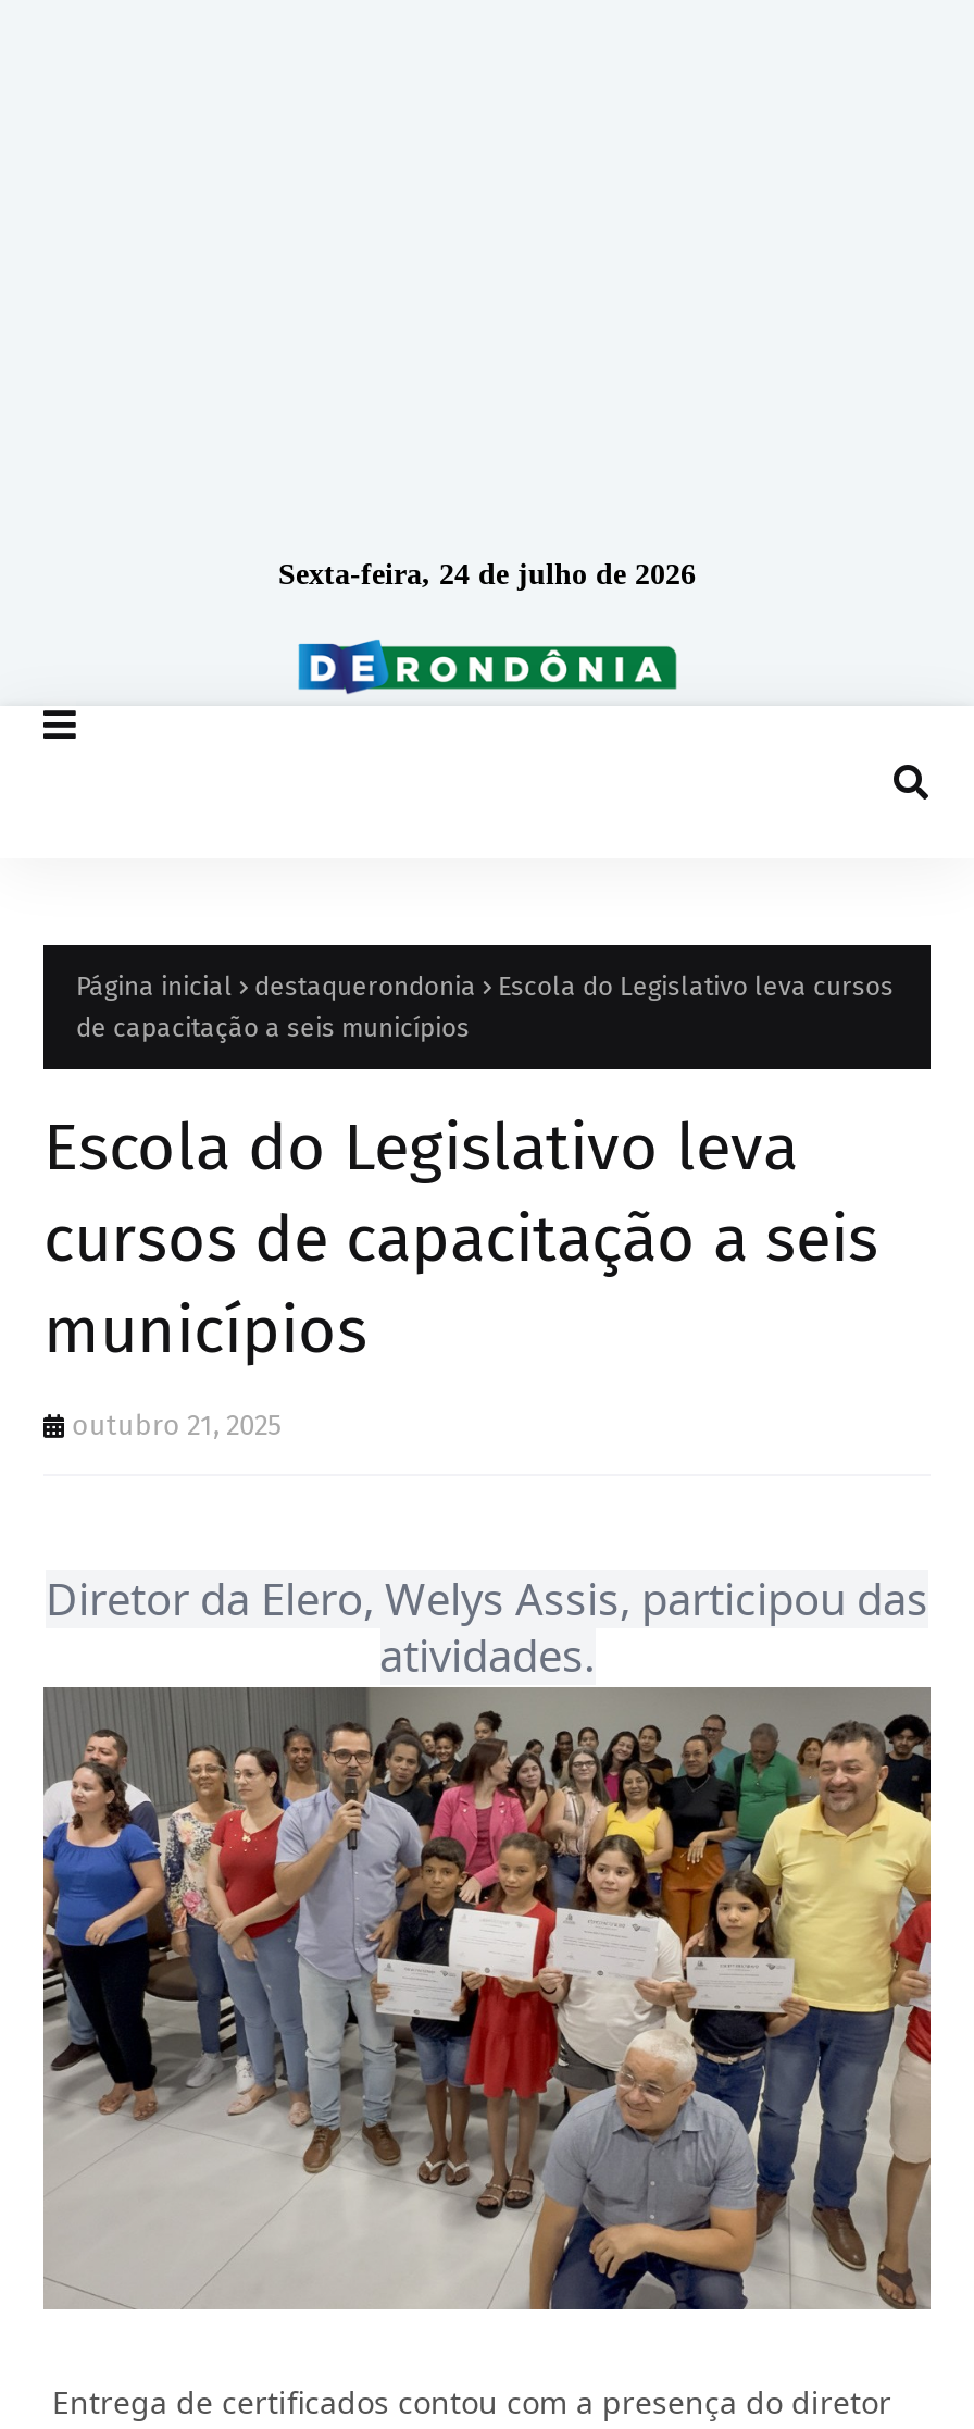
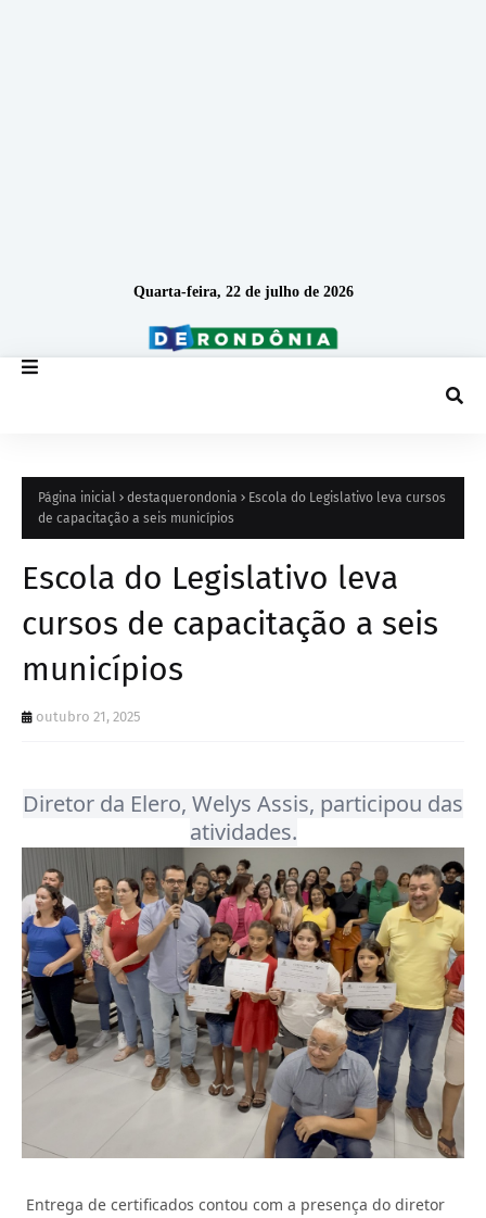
- Sexta-feira, 24 de julho de 2026
+ Quarta-feira, 22 de julho de 2026
